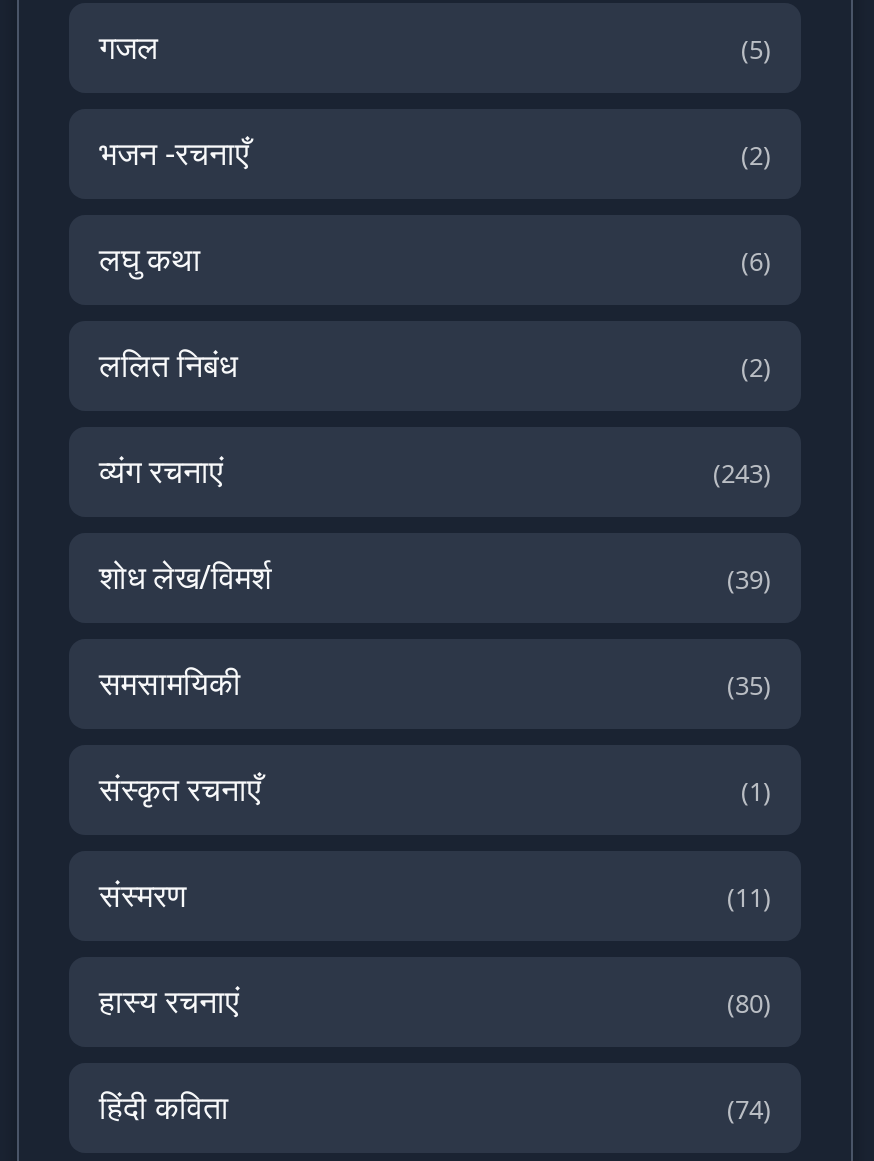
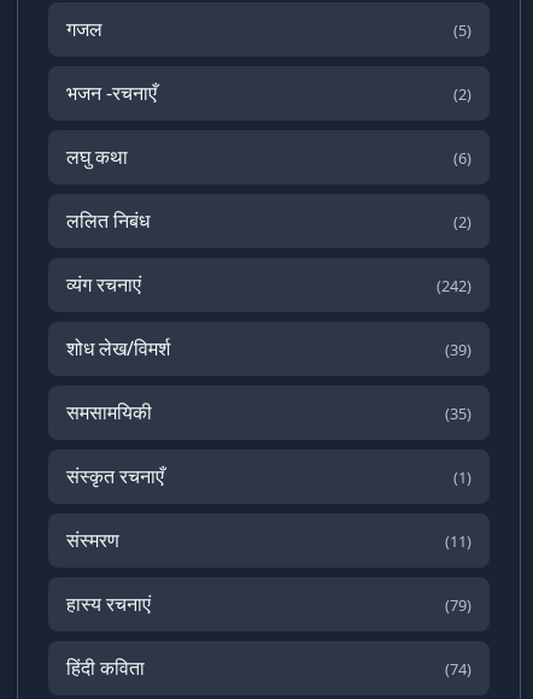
- (243)
+ (242)

- (80)
+ (79)
